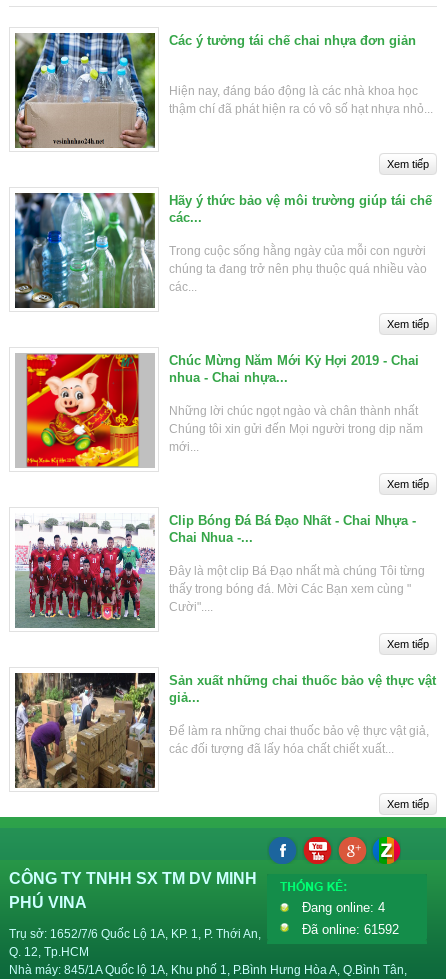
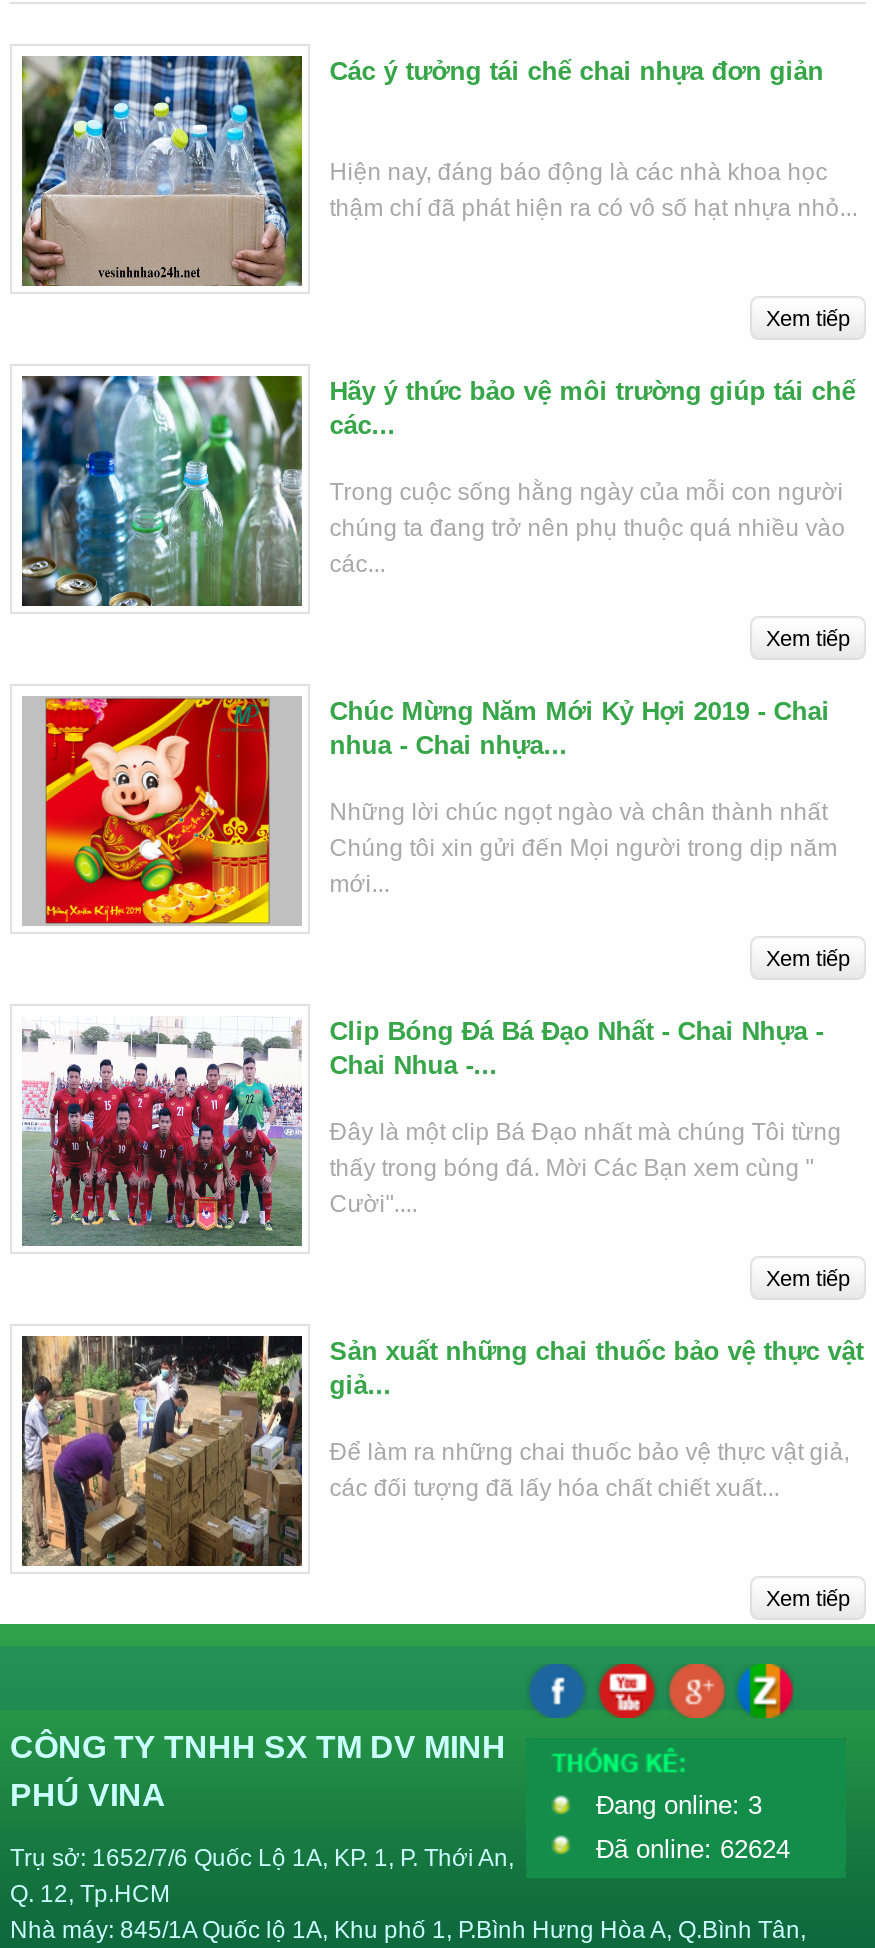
- Đang online: 4
+ Đang online: 3

- Đã online: 61592
+ Đã online: 62624
